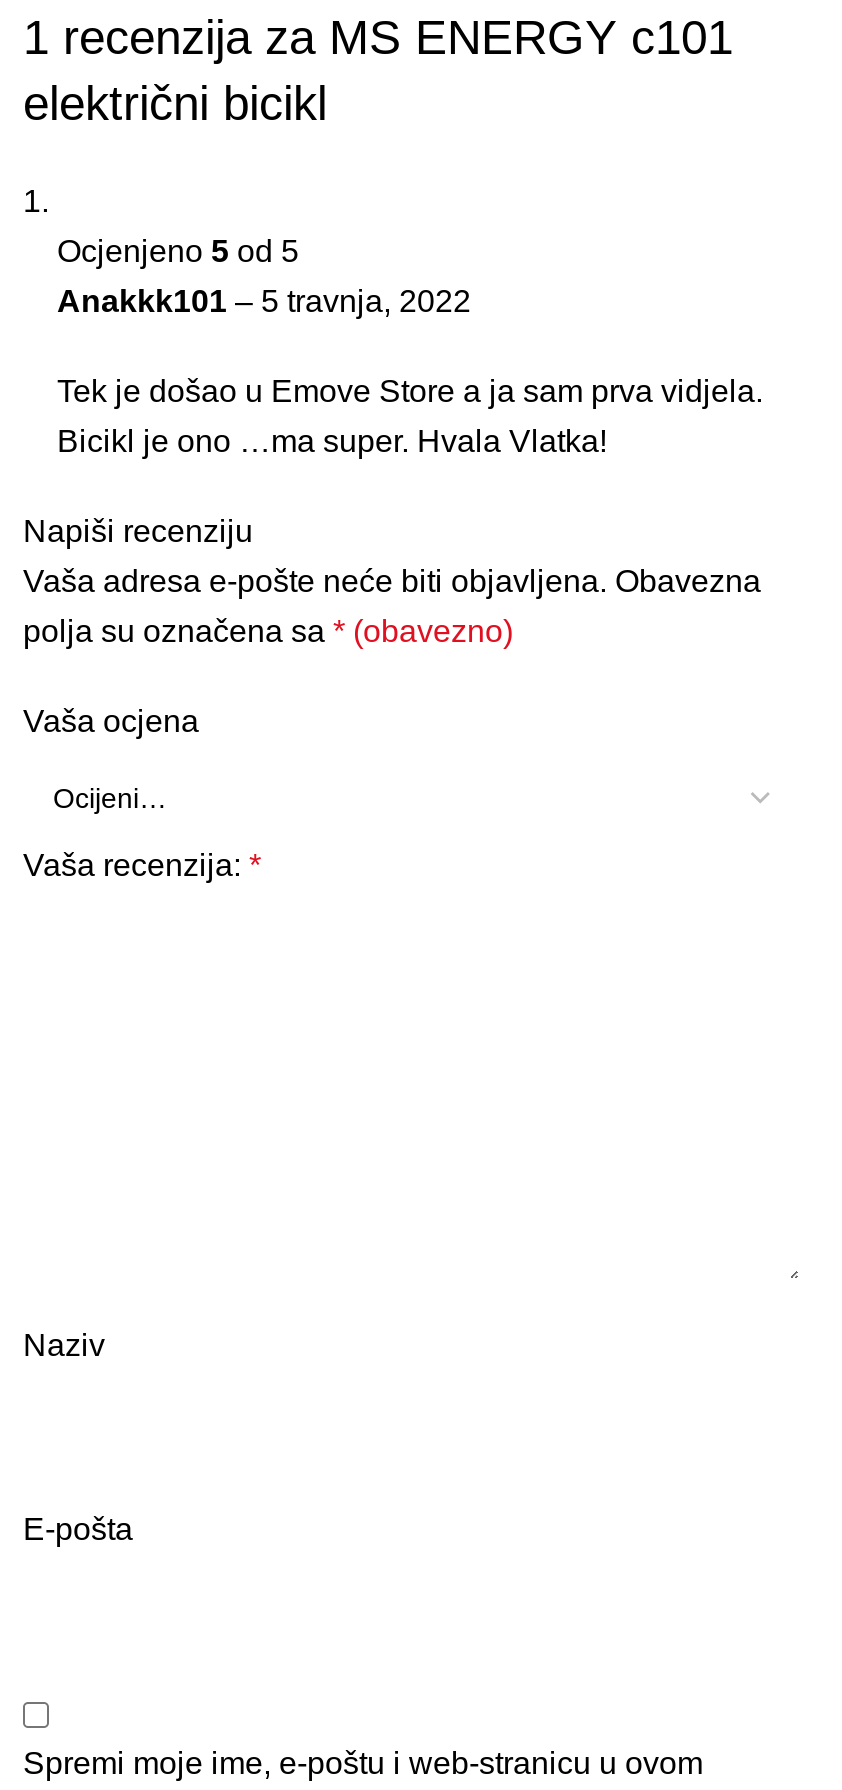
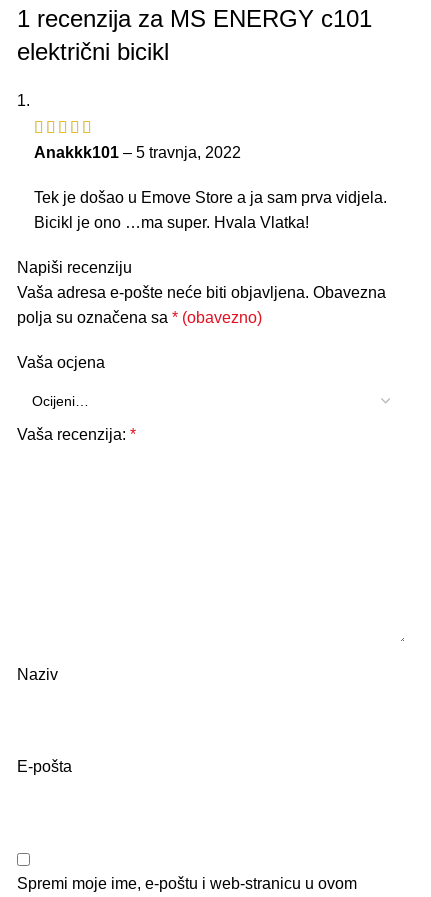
- Ocjenjeno 5 od 5
